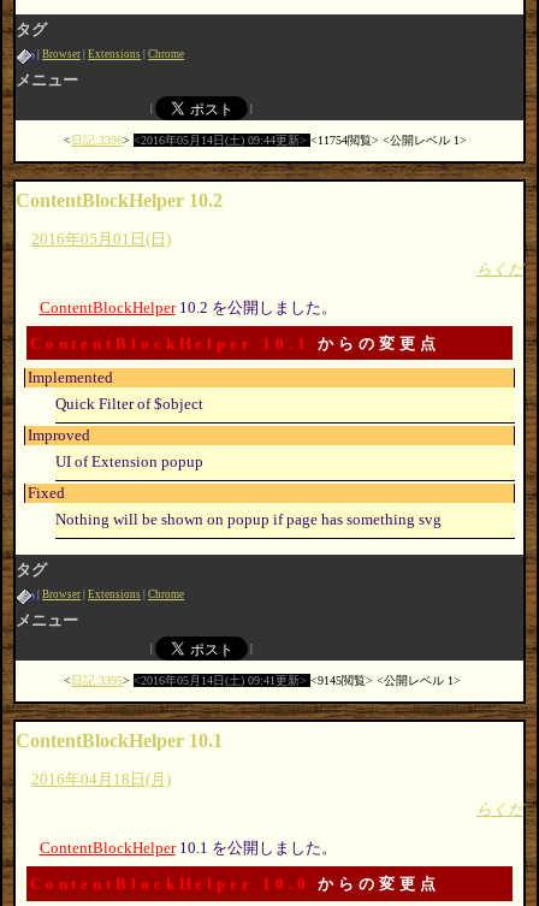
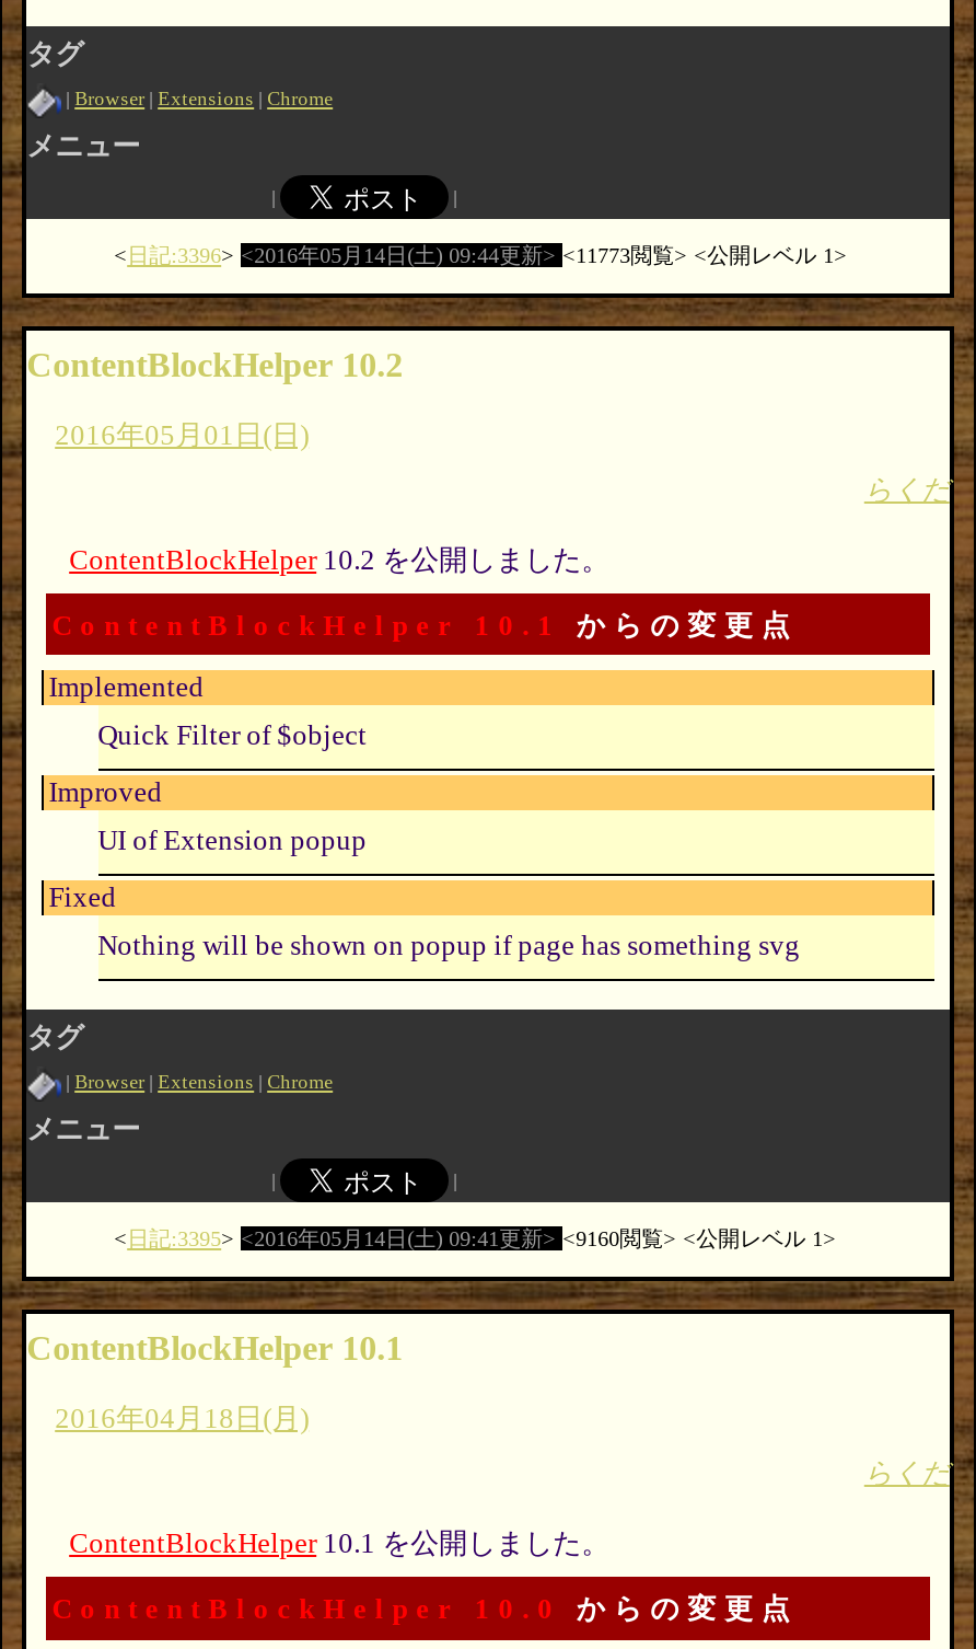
- 11754閲覧
+ 11773閲覧

- 9145閲覧
+ 9160閲覧
